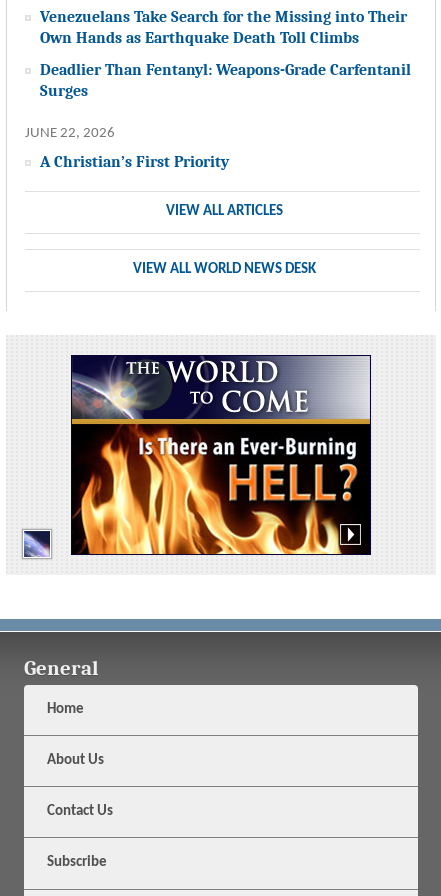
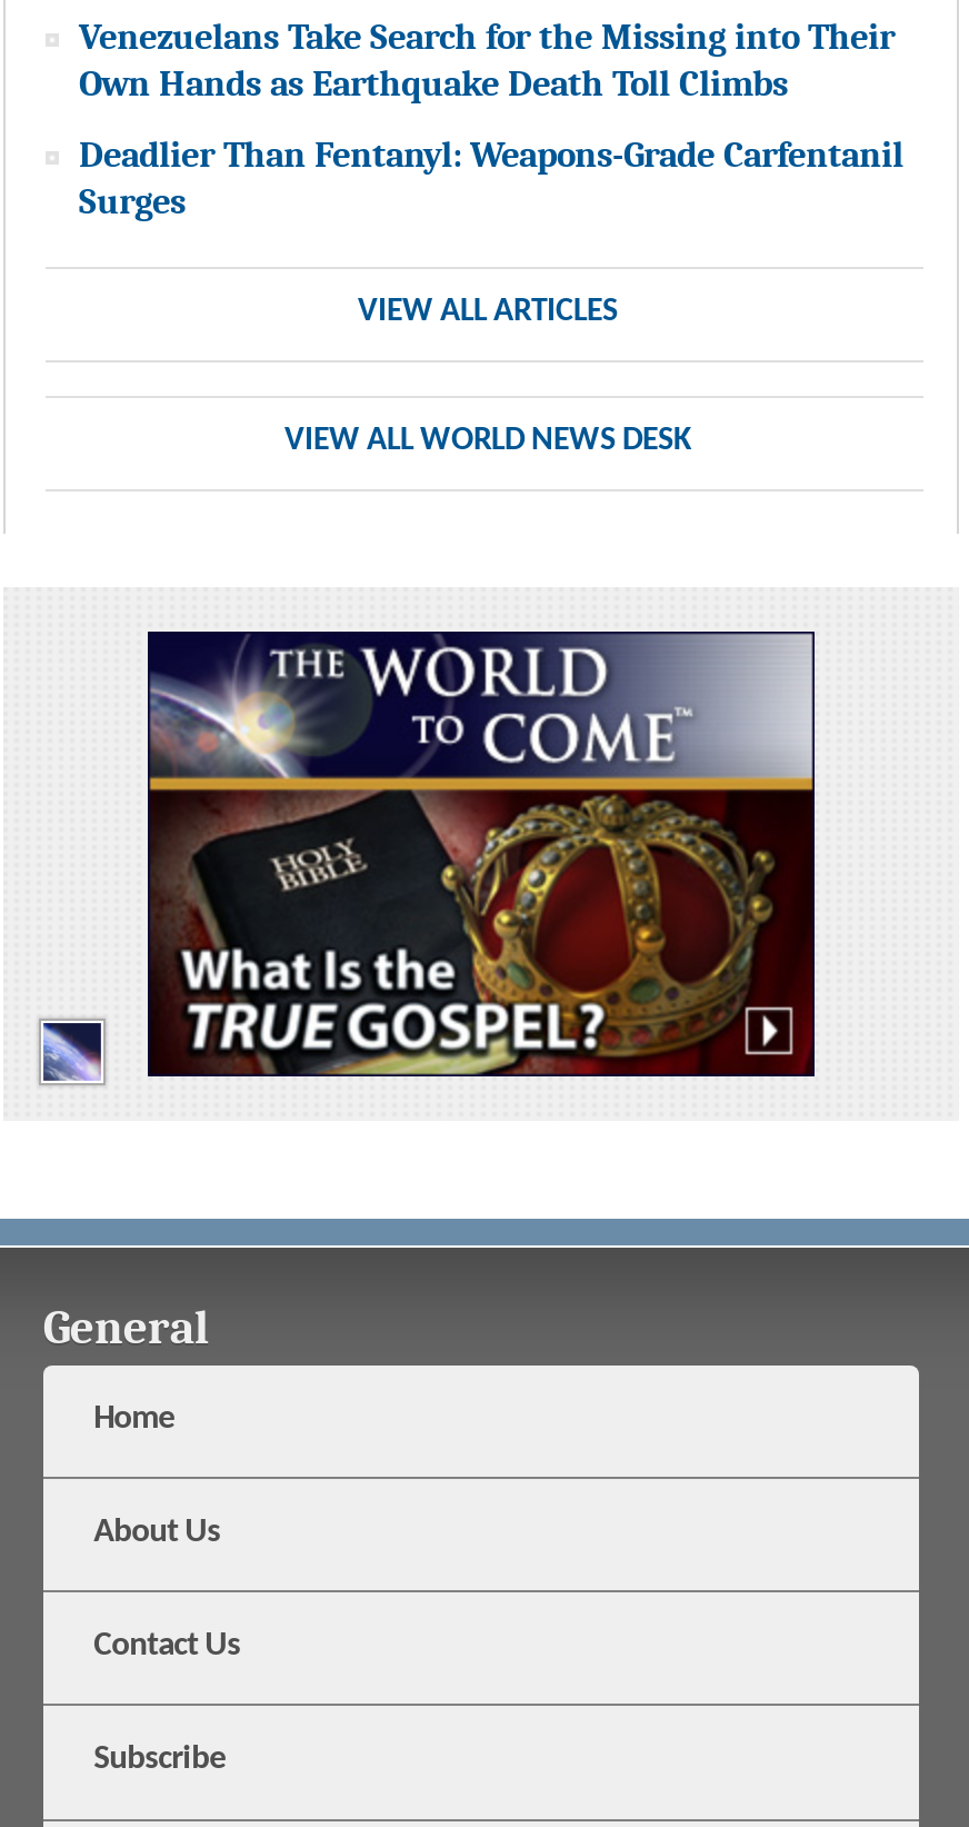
- JUNE 22, 2026
- A Christian’s First Priority

- [image]
+ [image]
